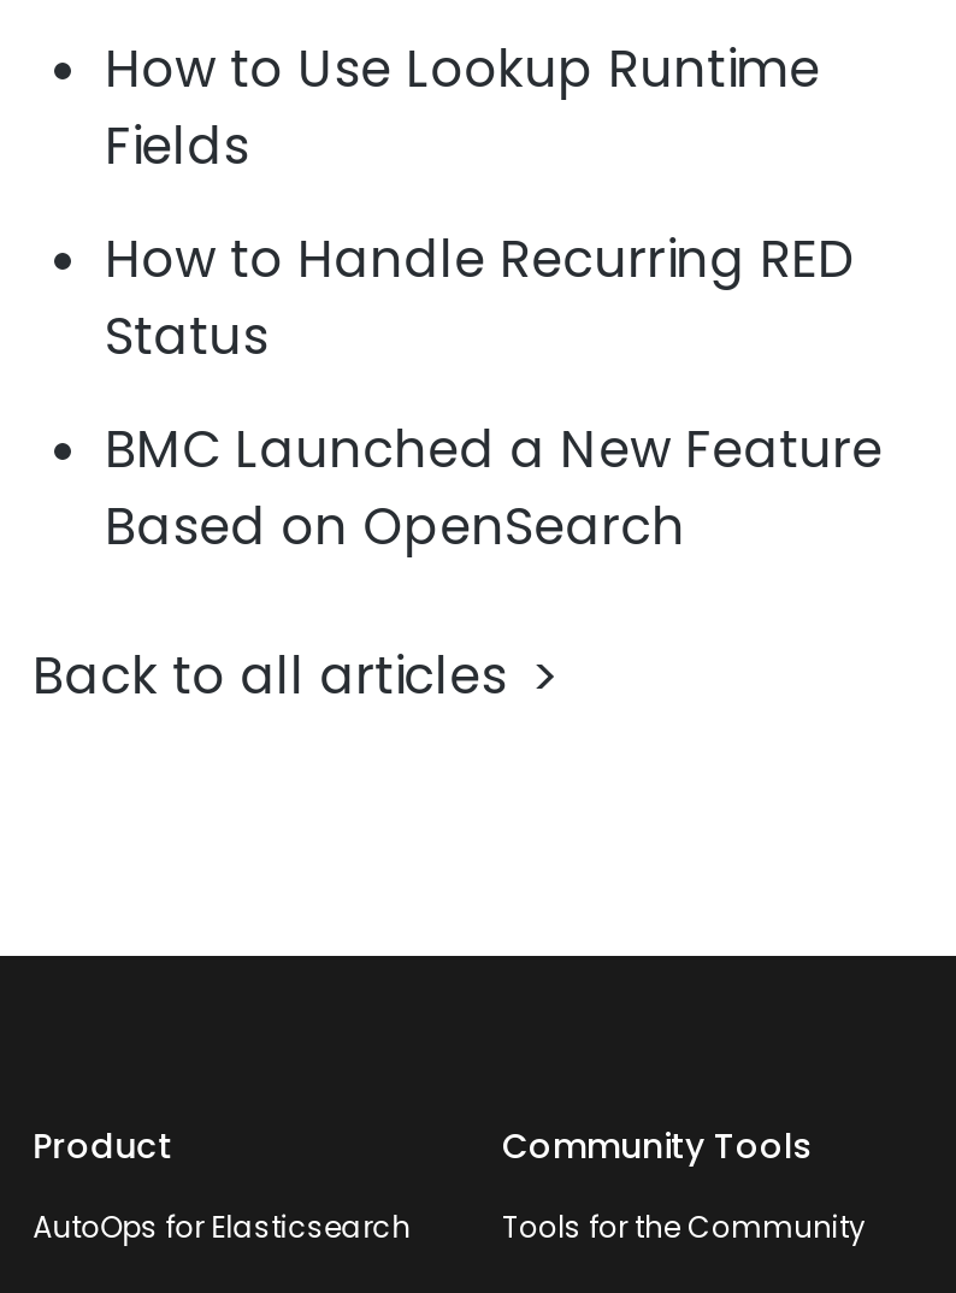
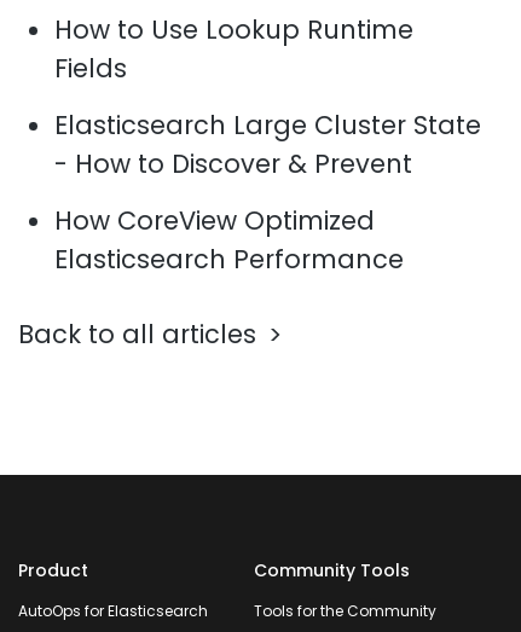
- How to Handle Recurring RED
- Status
+ Elasticsearch Large Cluster State
+ - How to Discover & Prevent

- BMC Launched a New Feature
- Based on OpenSearch
+ How CoreView Optimized
+ Elasticsearch Performance
